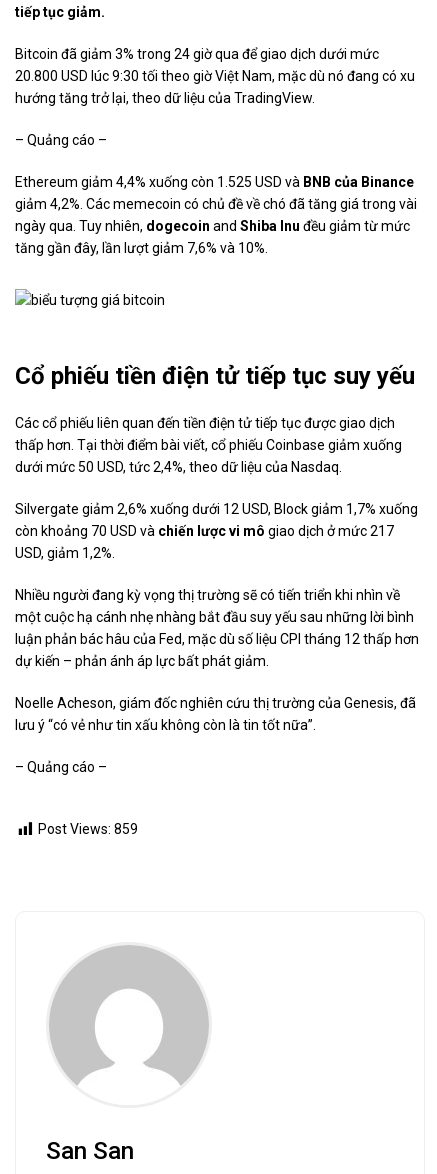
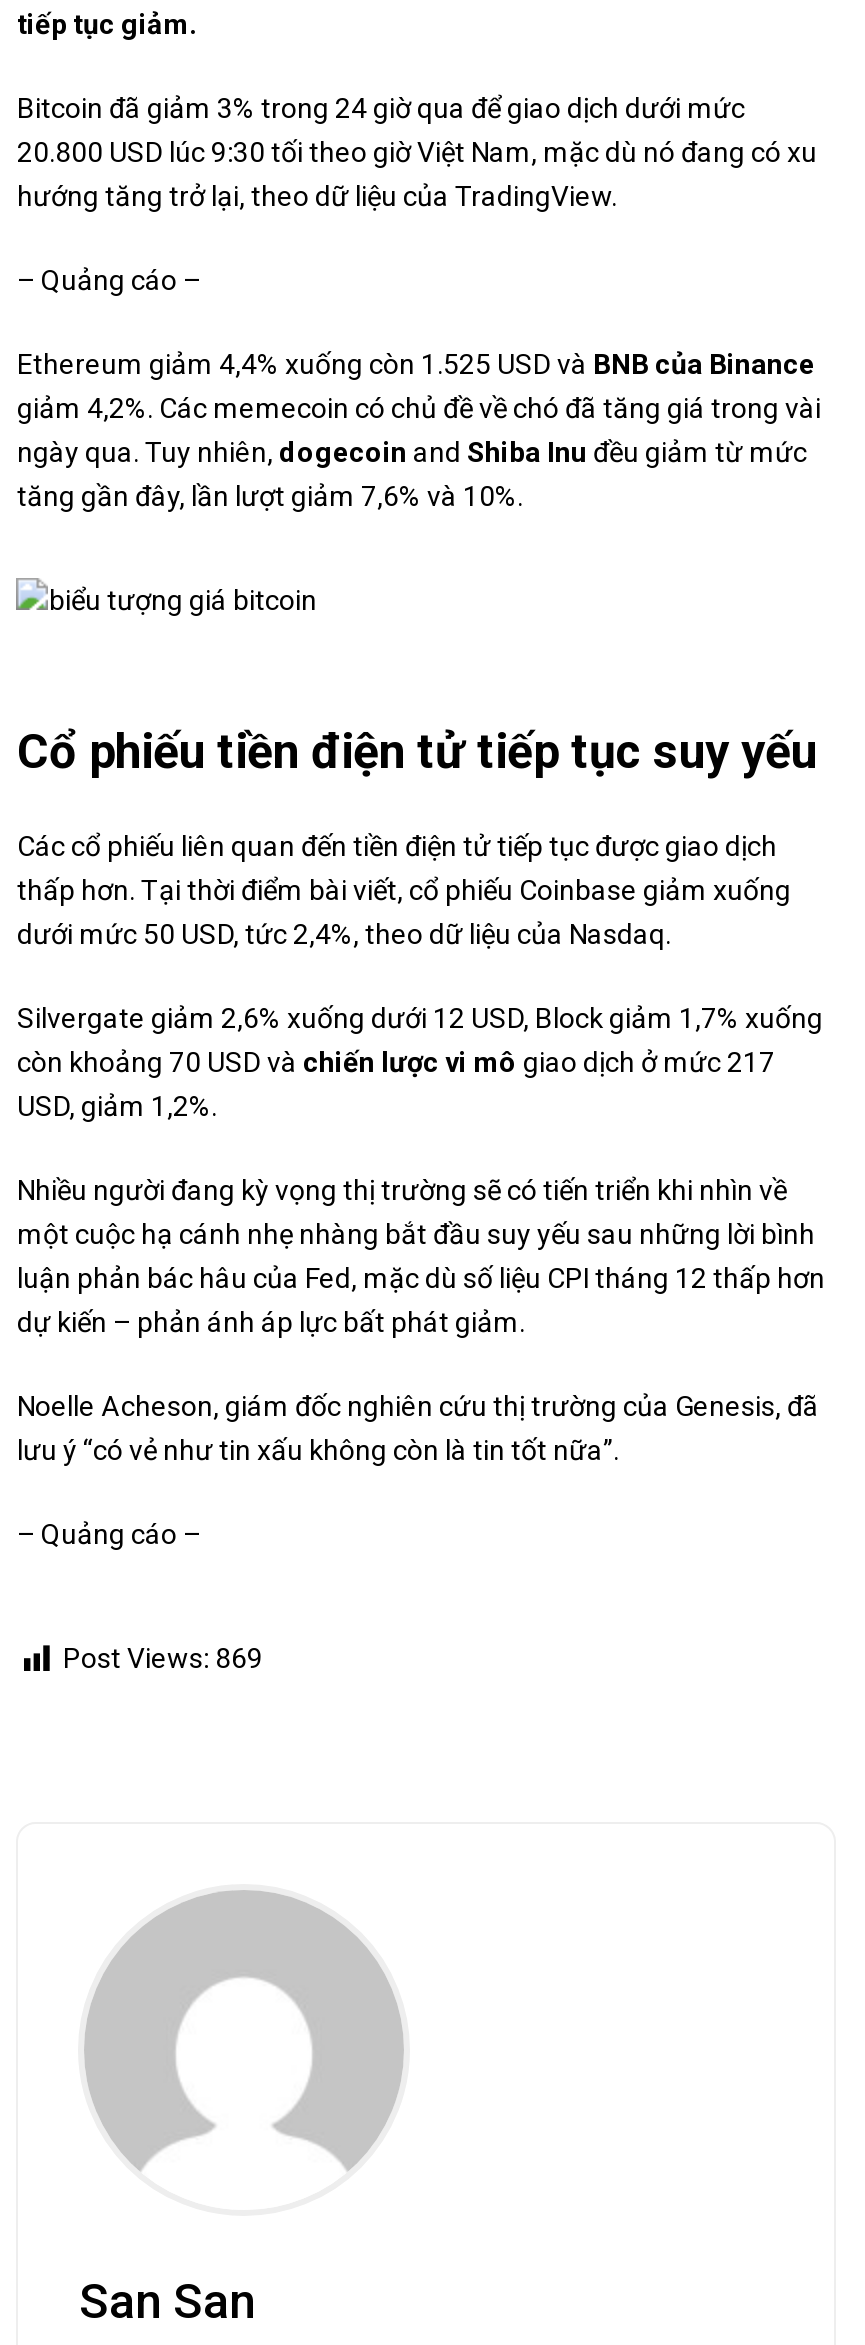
- Post Views: 859
+ Post Views: 869
